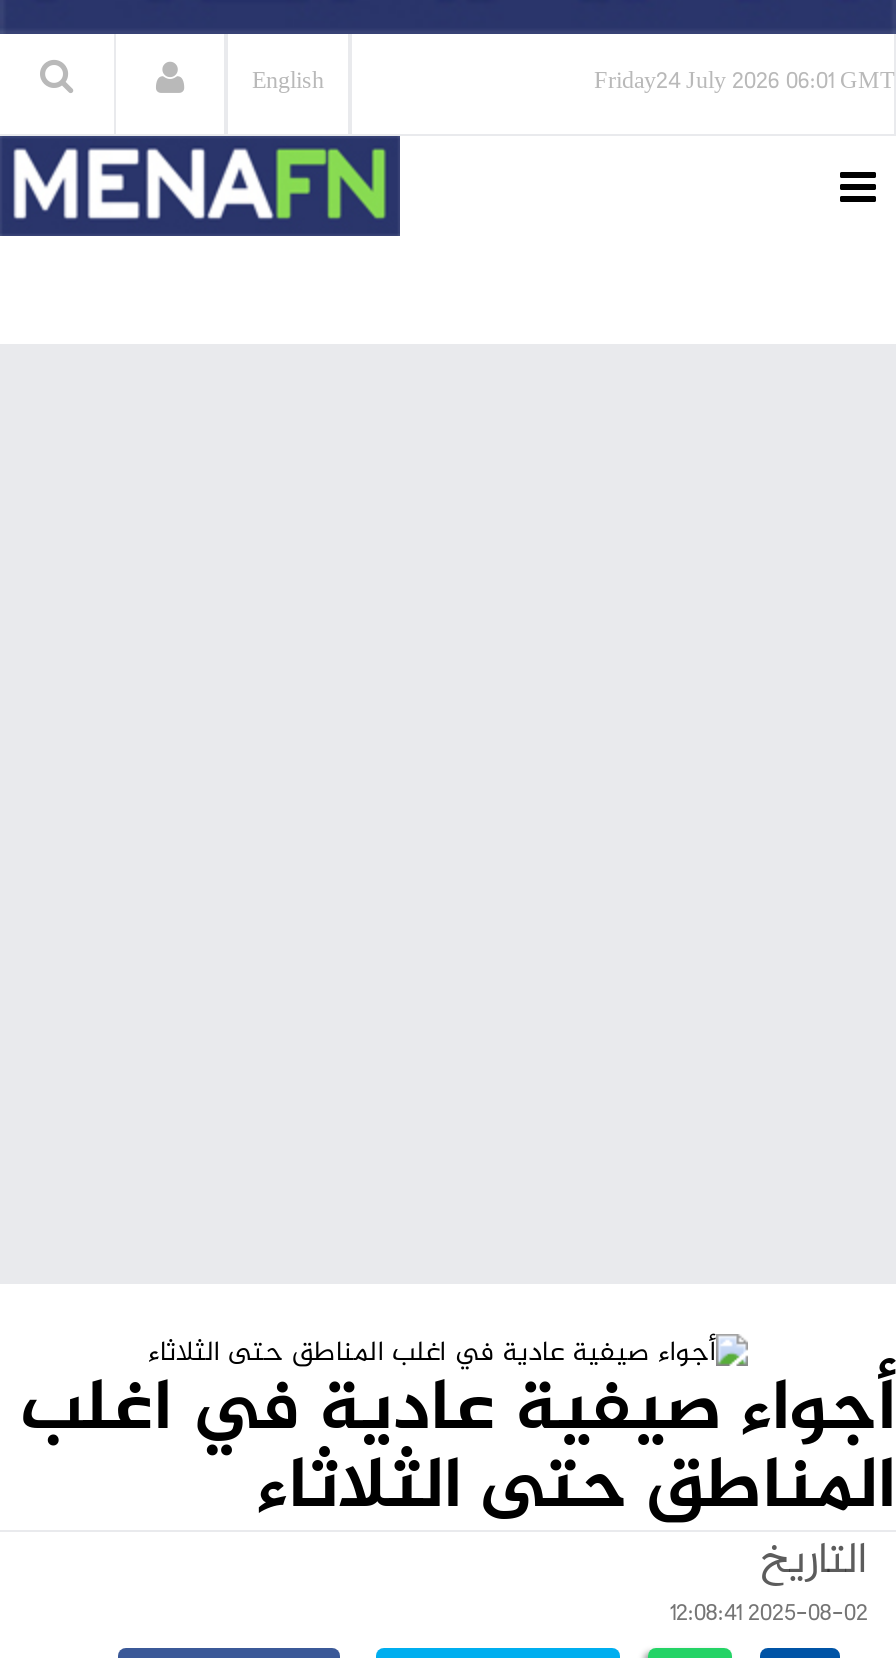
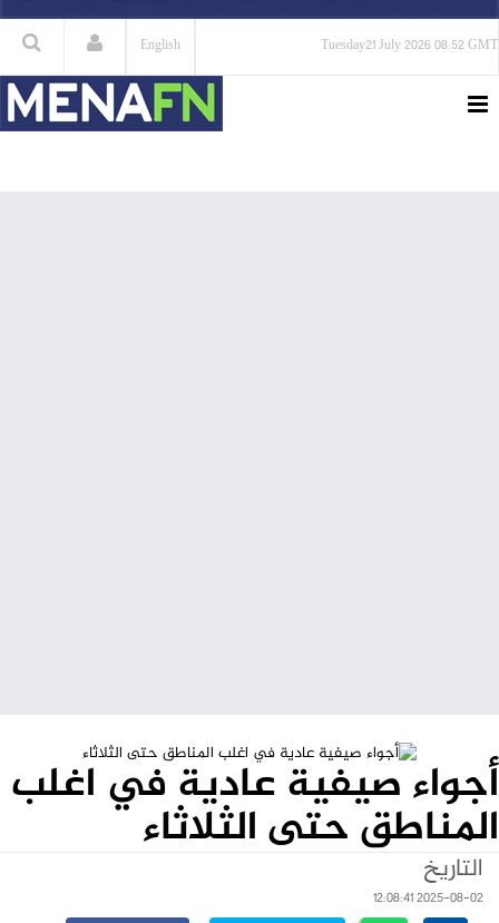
- Friday24 July 2026 06:01 GMT
+ Tuesday21 July 2026 08:52 GMT
